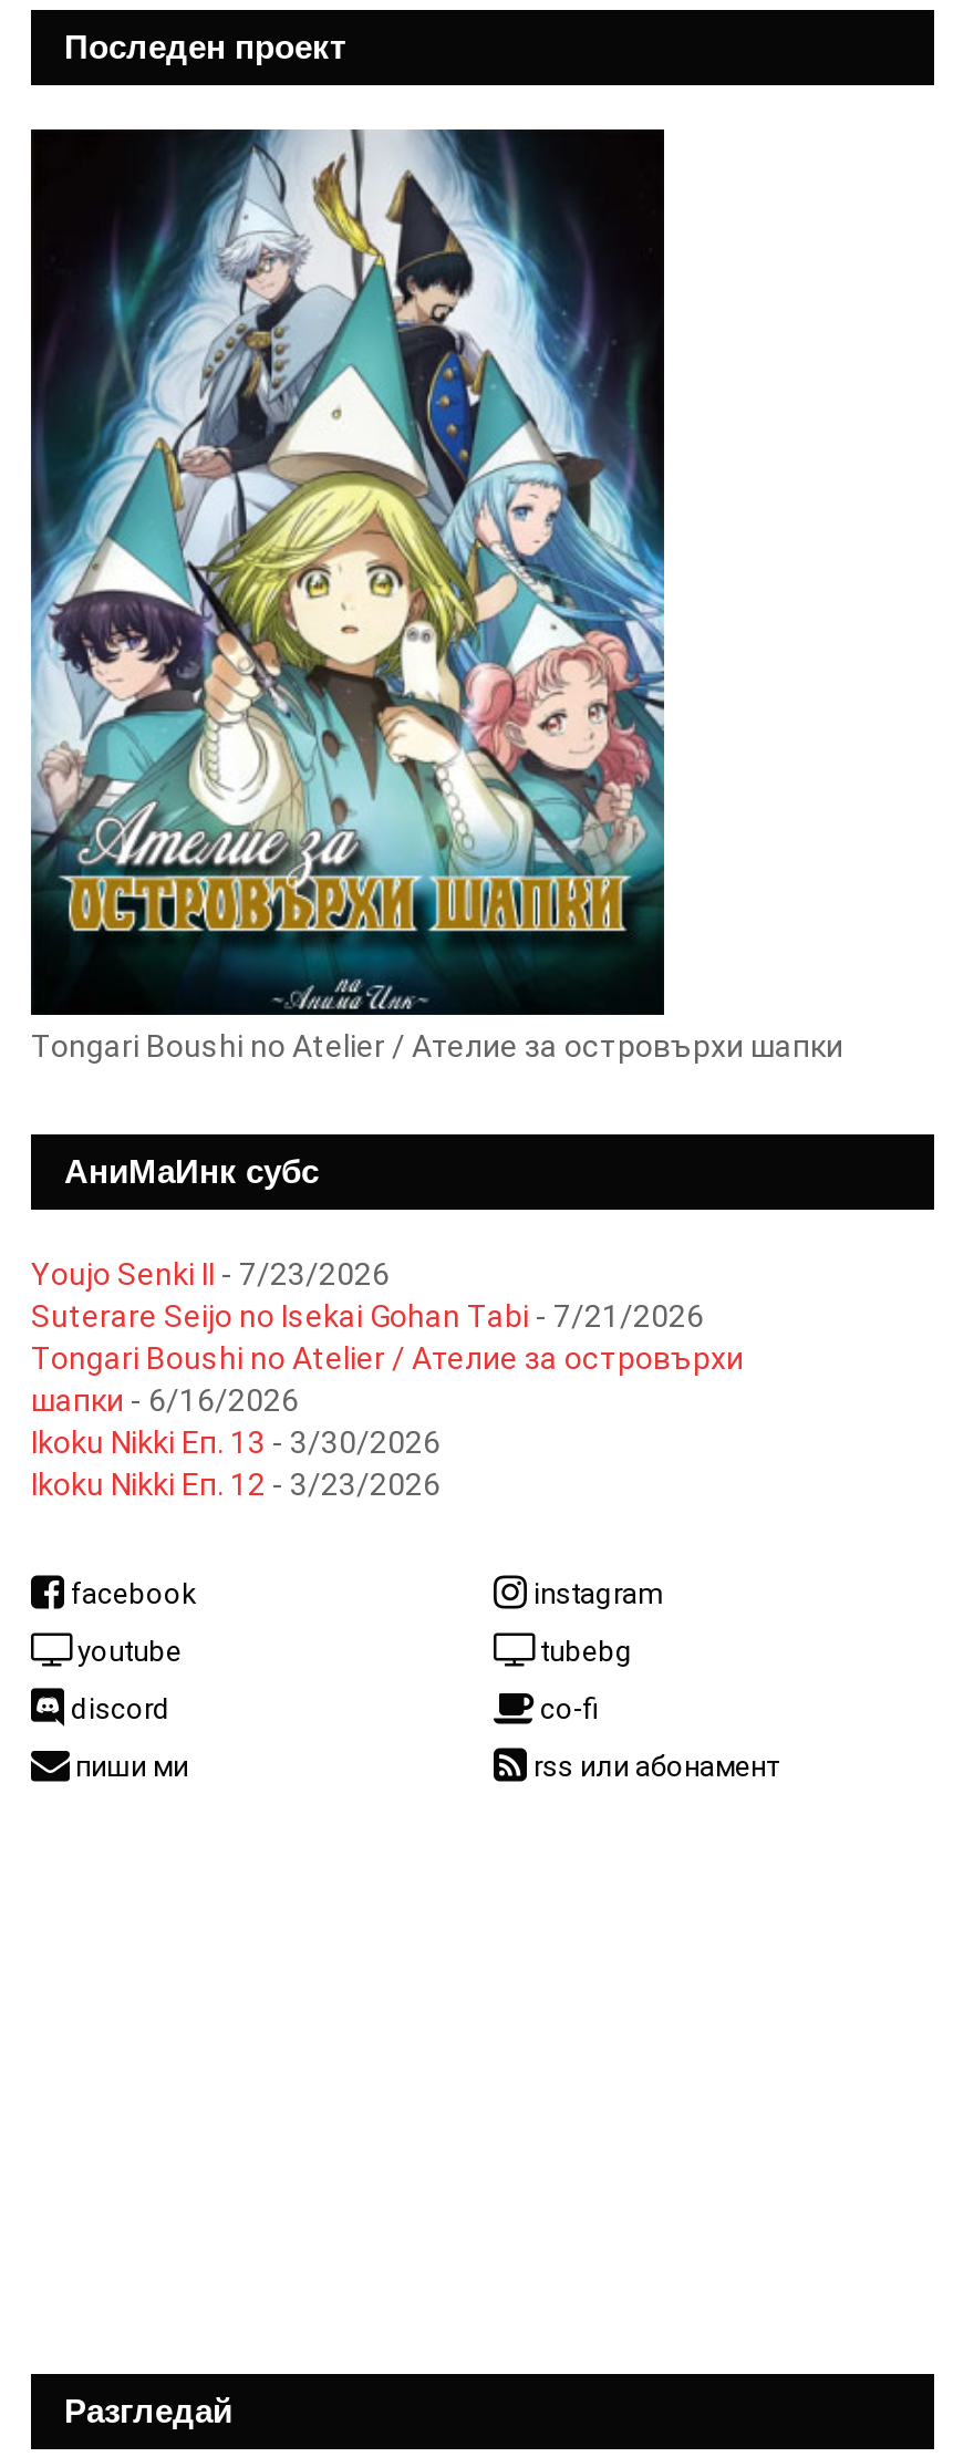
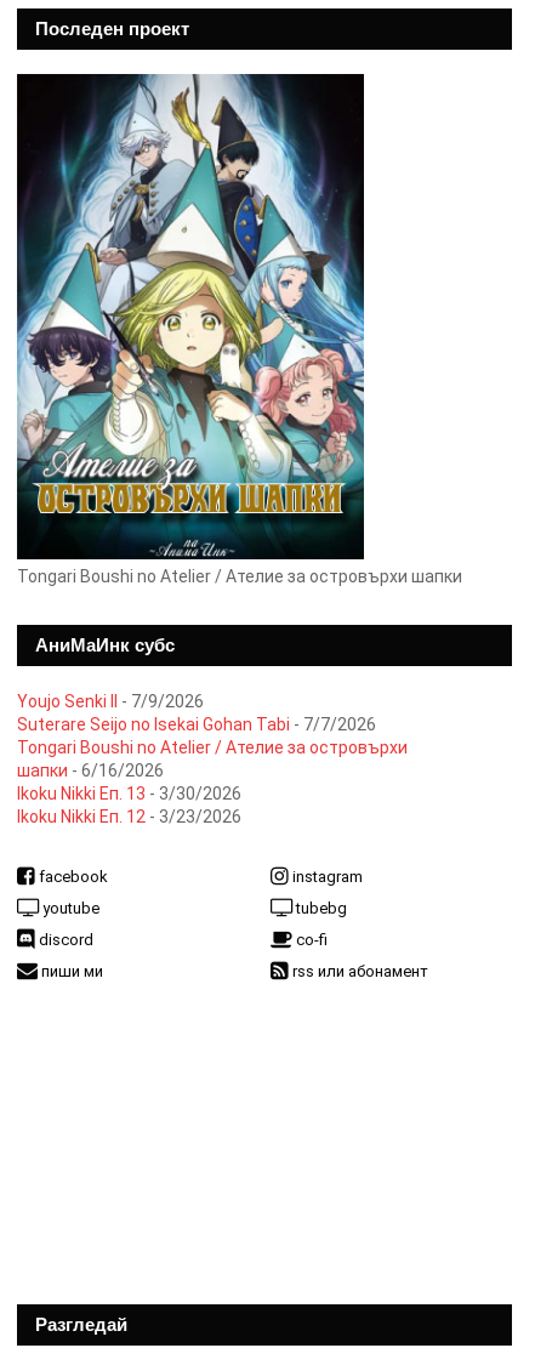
- Youjo Senki II - 7/23/2026
+ Youjo Senki II - 7/9/2026

- Suterare Seijo no Isekai Gohan Tabi - 7/21/2026
+ Suterare Seijo no Isekai Gohan Tabi - 7/7/2026
